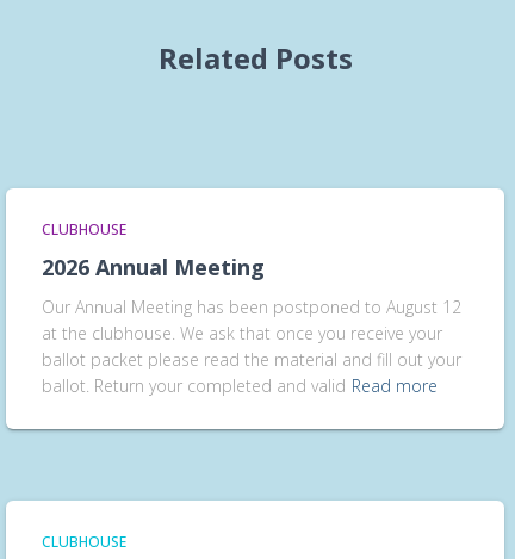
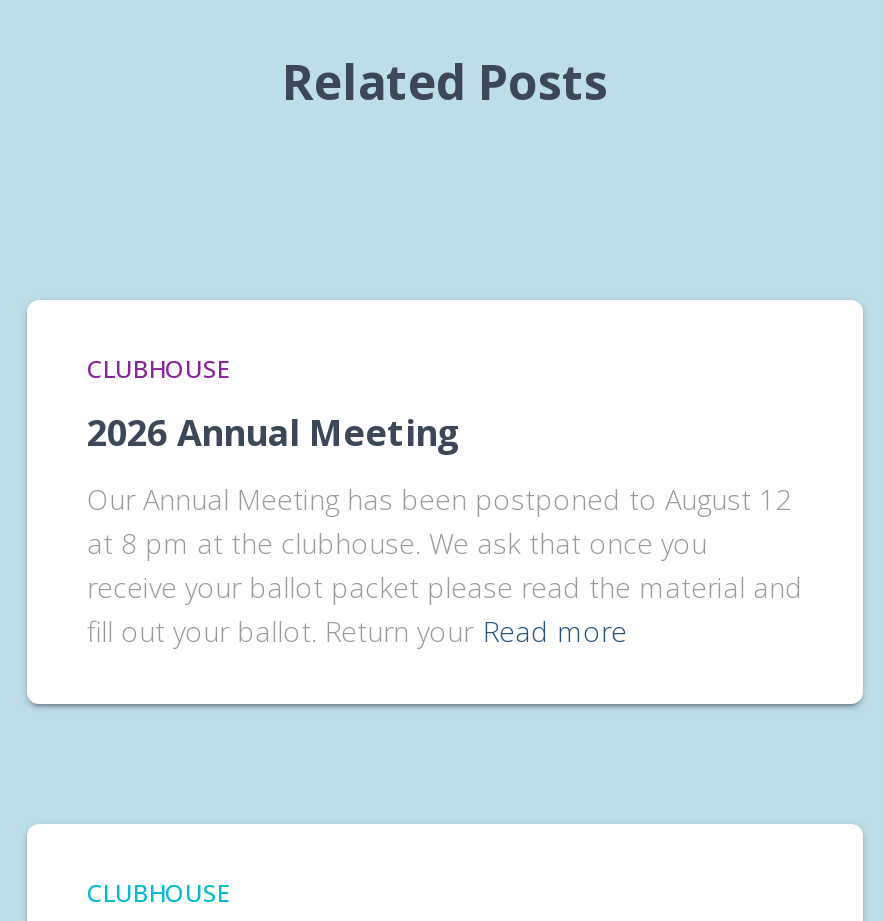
- at the clubhouse. We ask that once you receive your
- ballot packet please read the material and fill out your
- ballot. Return your completed and valid Read more
+ at 8 pm at the clubhouse. We ask that once you
+ receive your ballot packet please read the material and
+ fill out your ballot. Return your Read more
